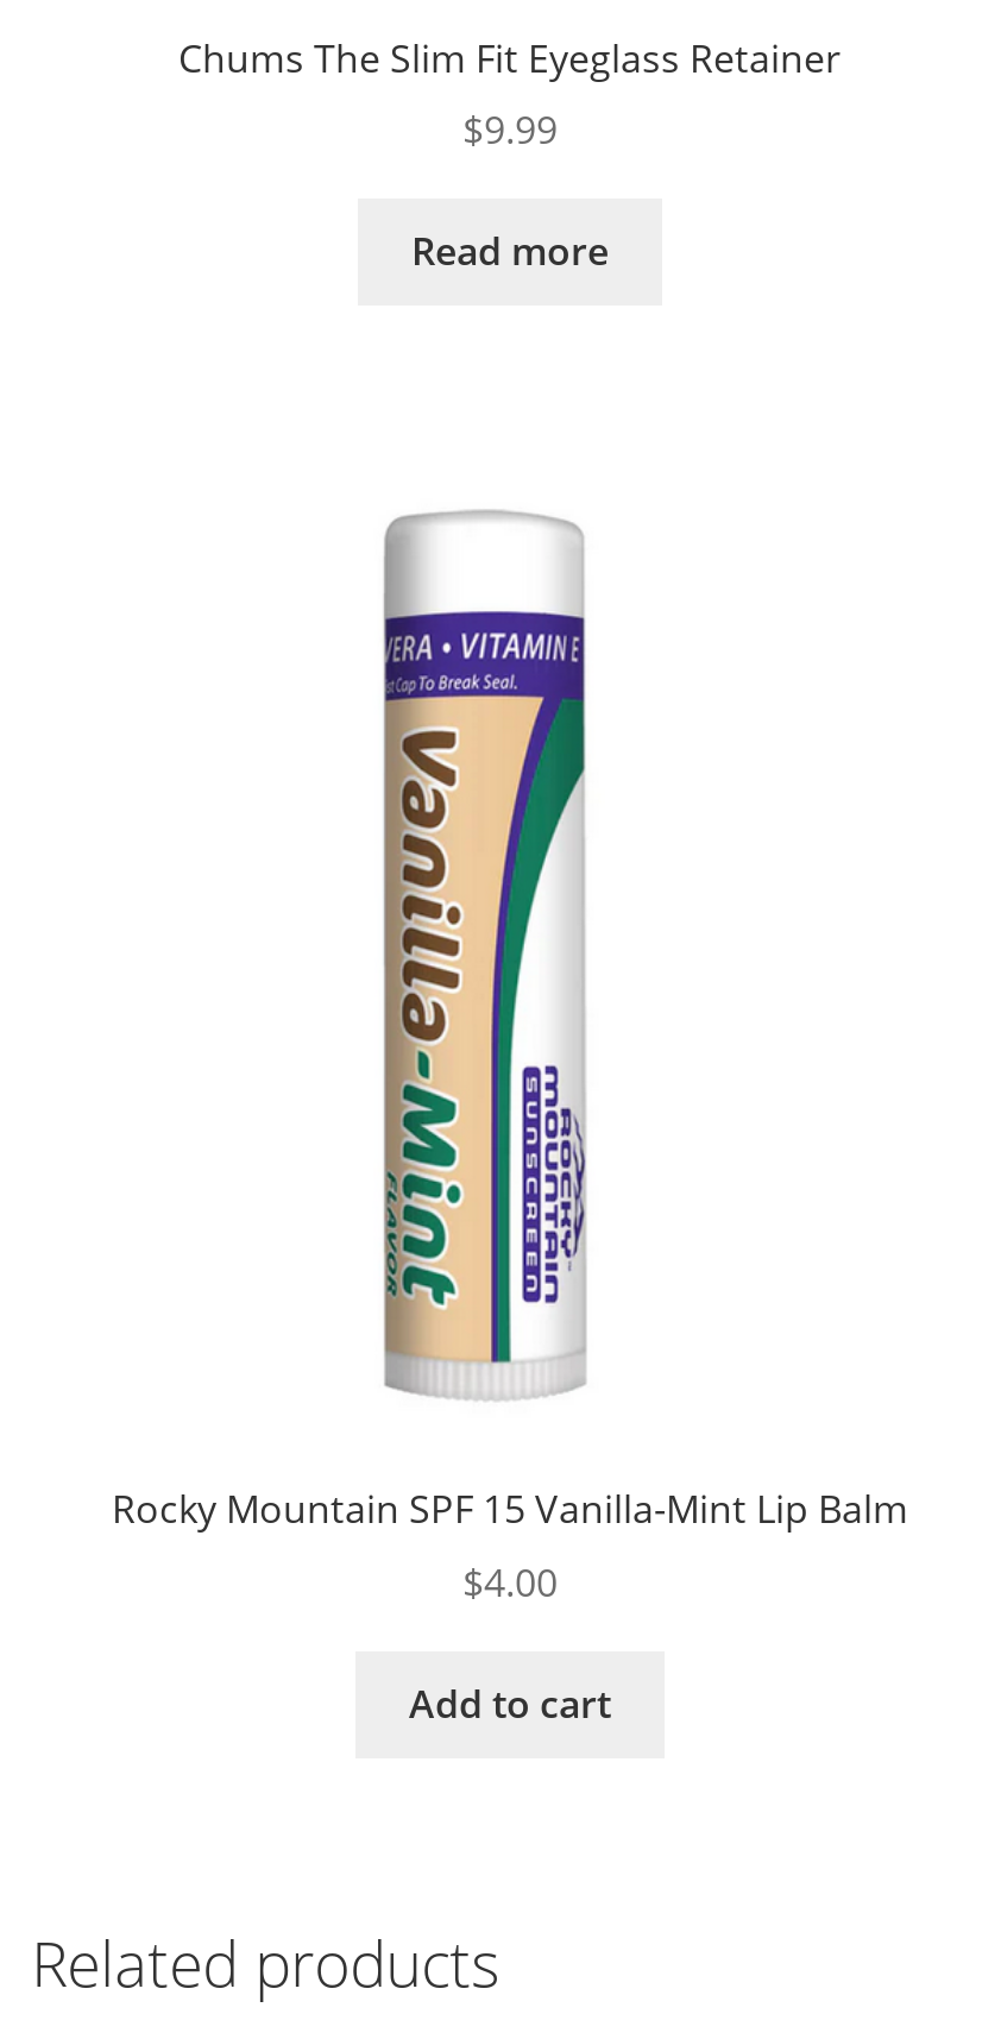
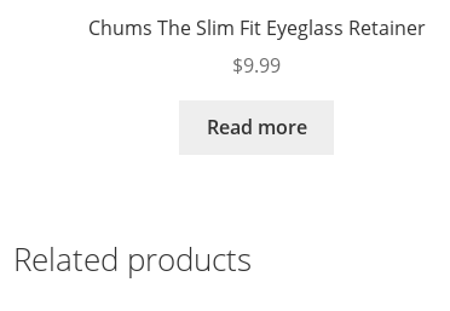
- [image]
- Rocky Mountain SPF 15 Vanilla-Mint Lip Balm
- $4.00
- Add to cart
